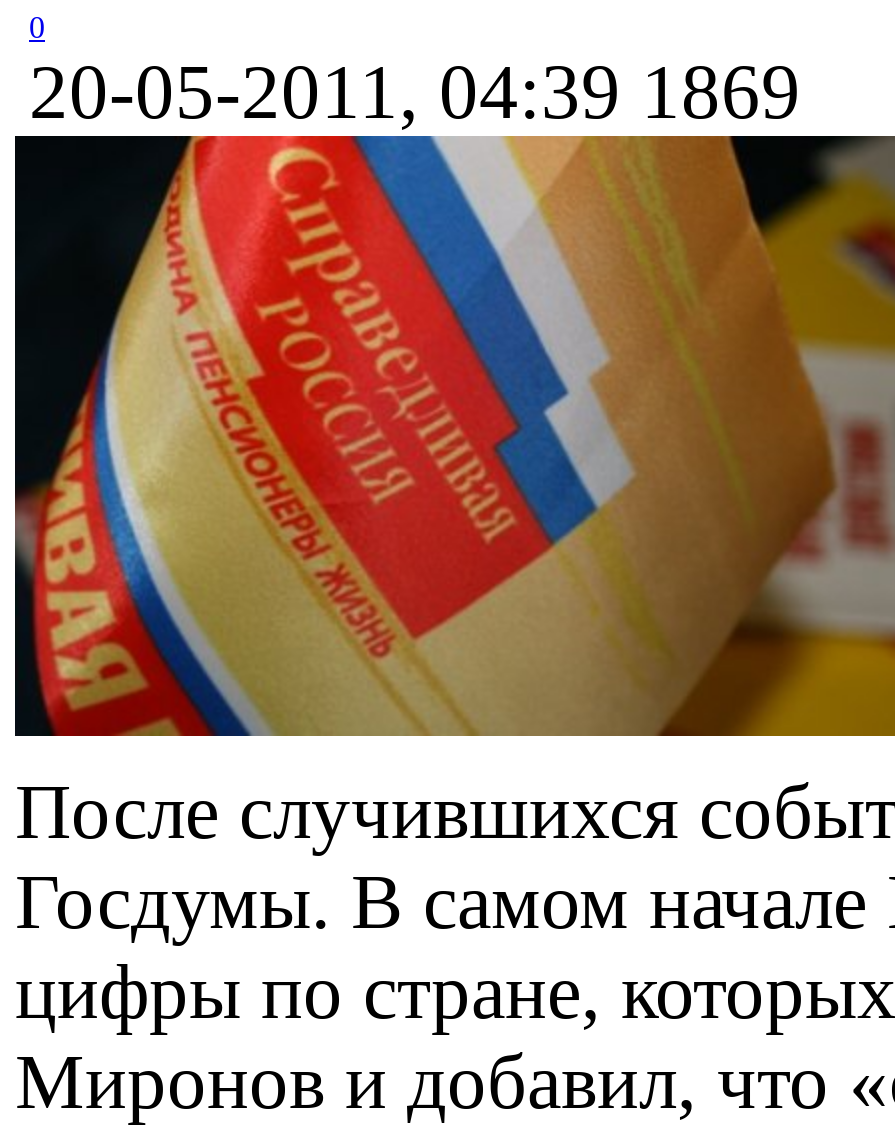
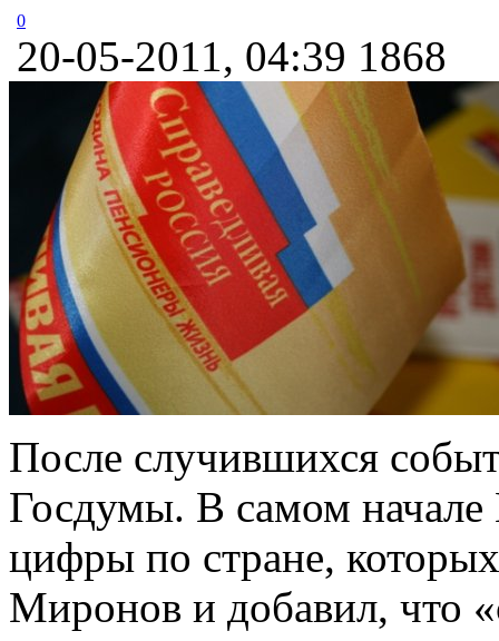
- 20-05-2011, 04:39 1869
+ 20-05-2011, 04:39 1868
